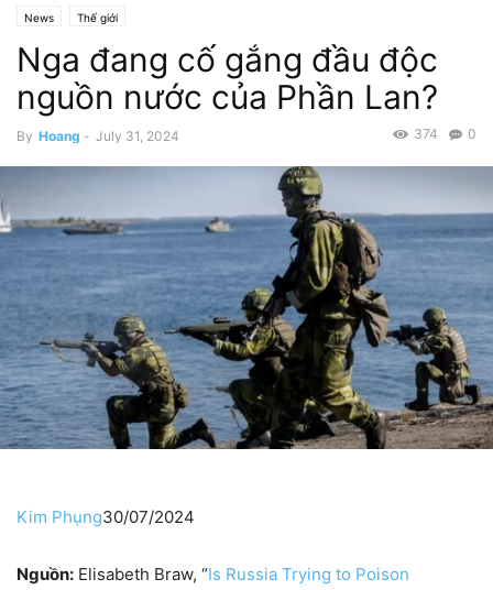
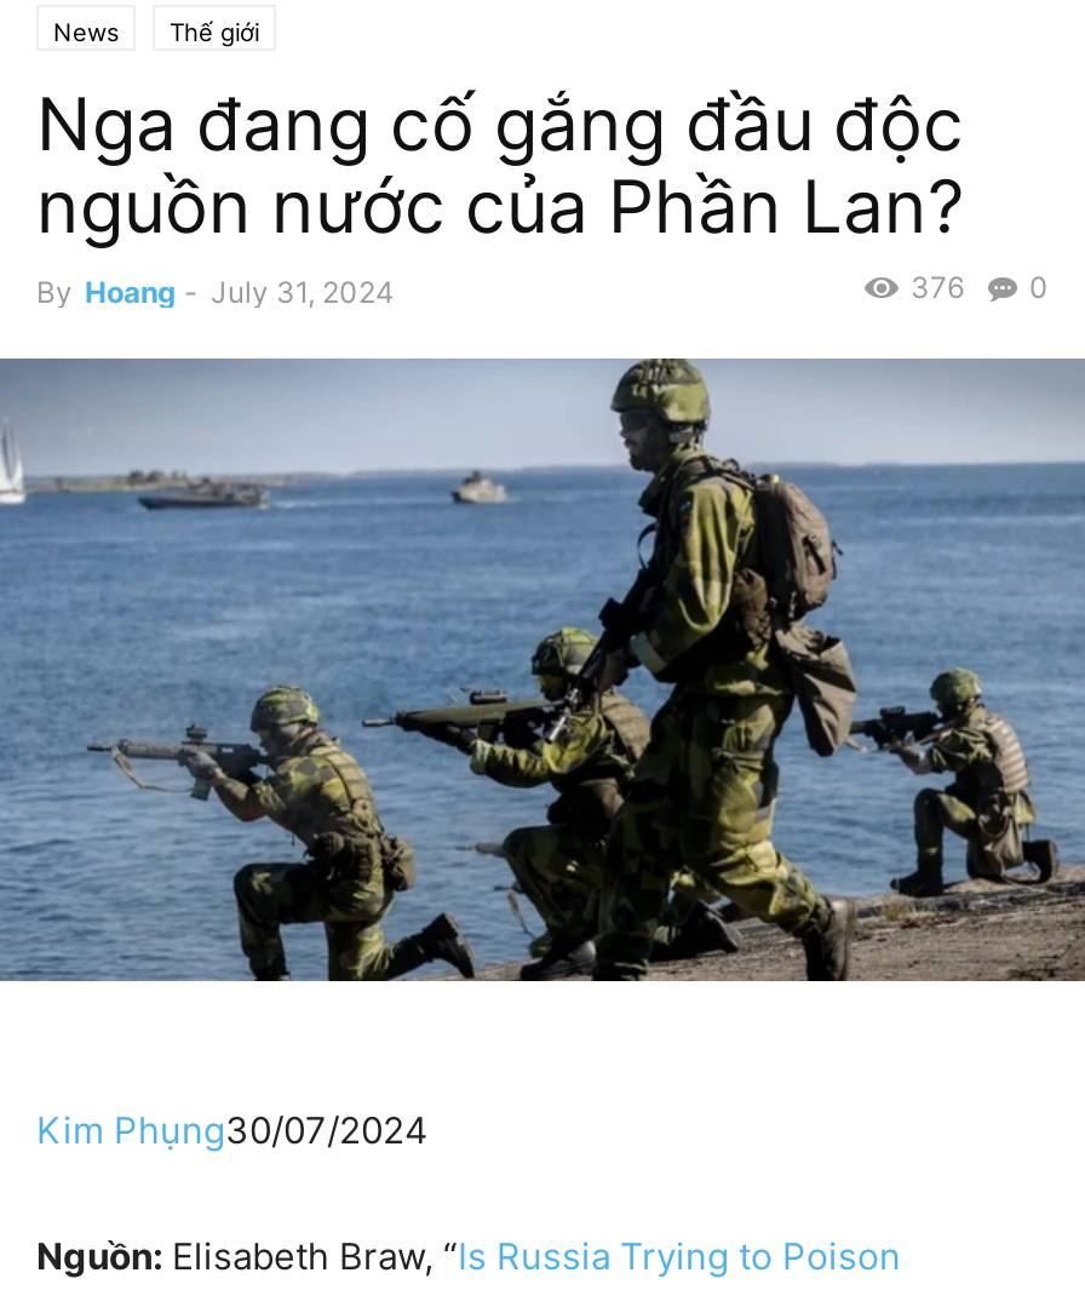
- 374 0
+ 376 0
